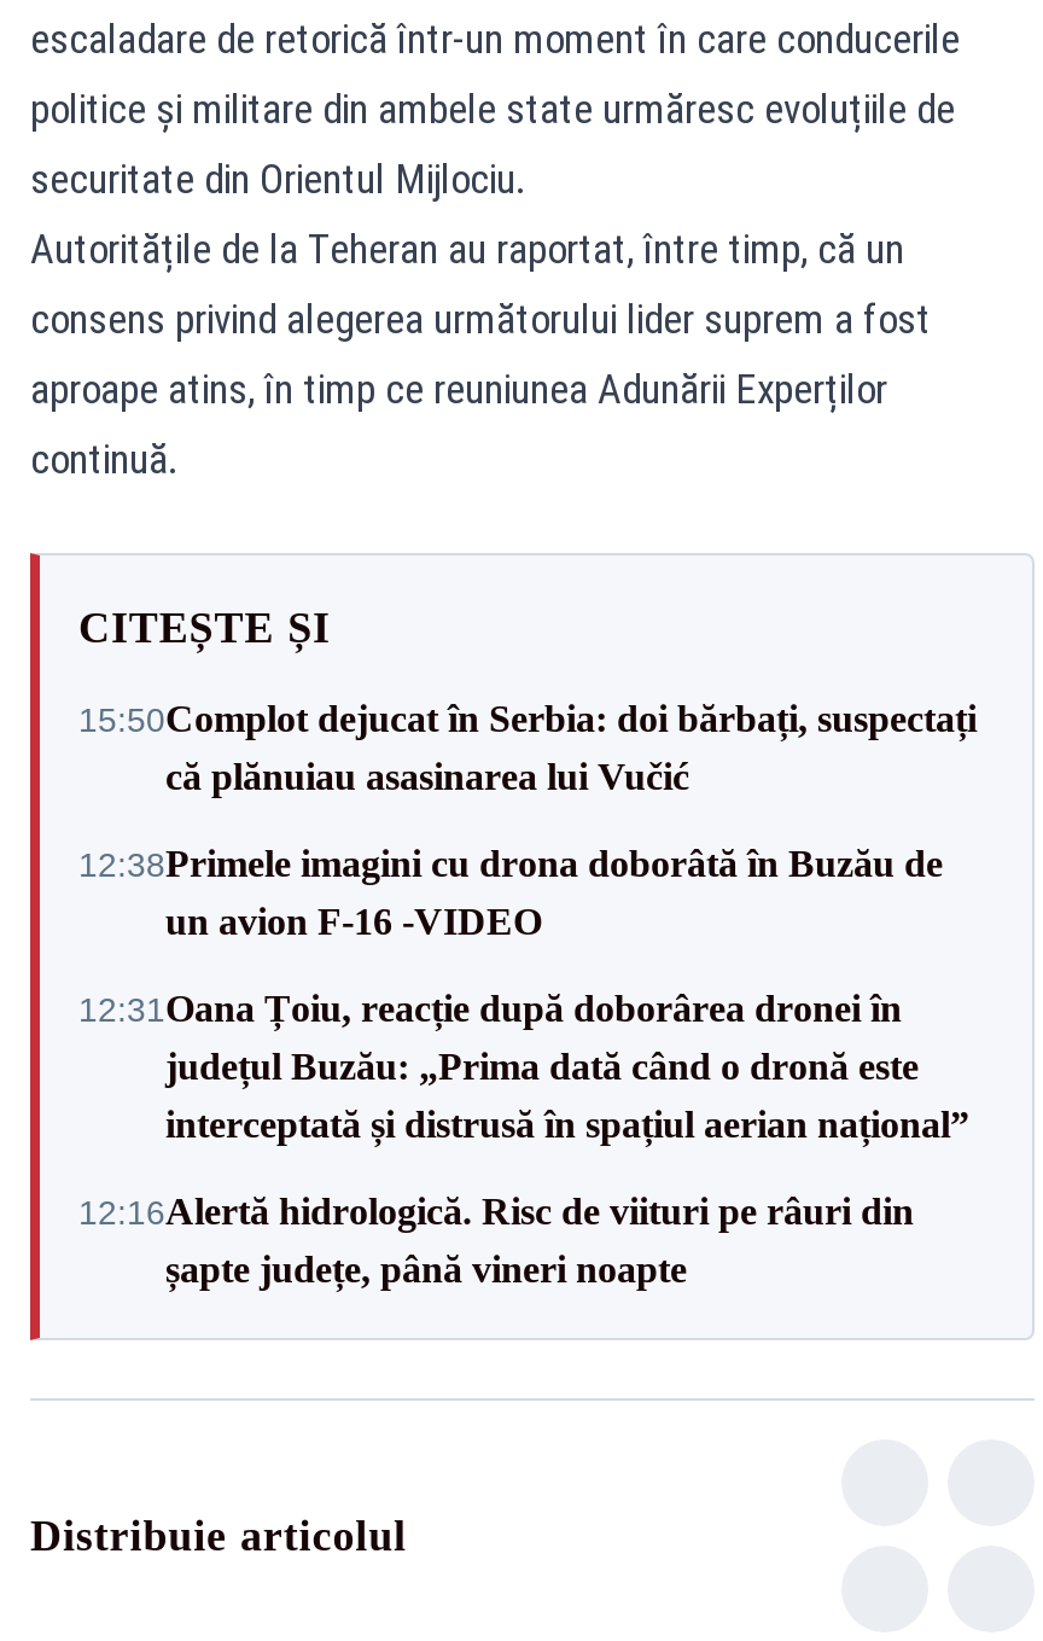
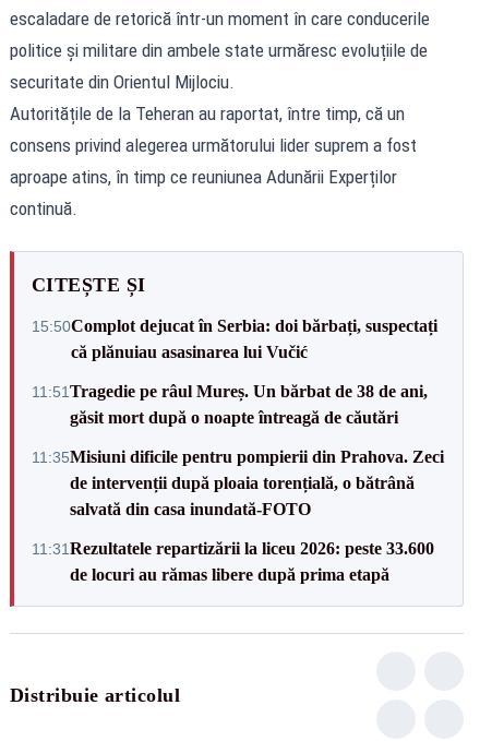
- 12:38Primele imagini cu drona doborâtă în Buzău de
- un avion F-16 -VIDEO
+ 11:51Tragedie pe râul Mureș. Un bărbat de 38 de ani,
+ găsit mort după o noapte întreagă de căutări

- 12:31Oana Țoiu, reacție după doborârea dronei în
- județul Buzău: „Prima dată când o dronă este
- interceptată și distrusă în spațiul aerian național”
+ 11:35Misiuni dificile pentru pompierii din Prahova. Zeci
+ de intervenții după ploaia torențială, o bătrână
+ salvată din casa inundată-FOTO

- 12:16Alertă hidrologică. Risc de viituri pe râuri din
- șapte județe, până vineri noapte
+ 11:31Rezultatele repartizării la liceu 2026: peste 33.600
+ de locuri au rămas libere după prima etapă
